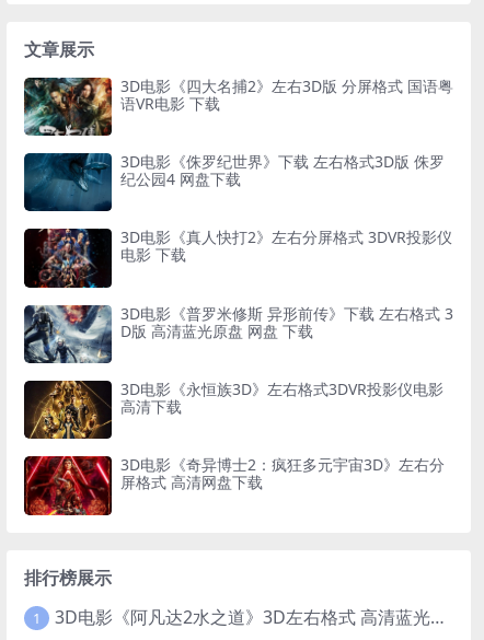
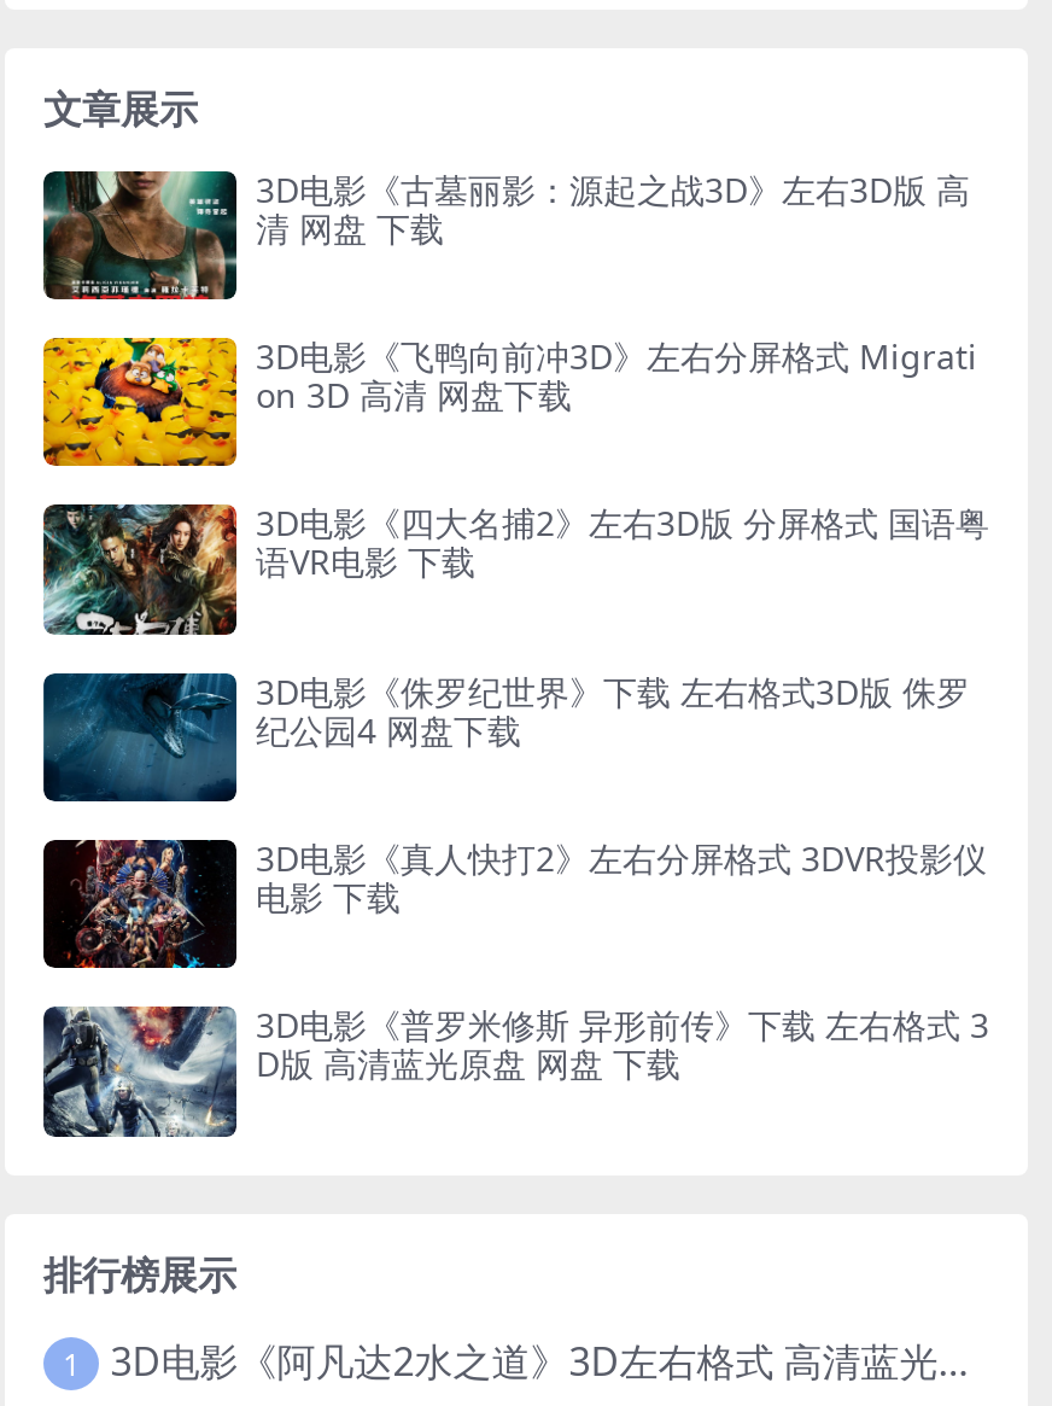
+ [image]
+ 3D电影《古墓丽影：源起之战3D》左右3D版 高
+ 清 网盘 下载
+ 3D电影《飞鸭向前冲3D》左右分屏格式 Migrati
+ on 3D 高清 网盘下载

+ [image]

moved down: [image] | 3D电影《四大名捕2》左右3D版 分屏格式 国语粤 | 语VR电影 下载 | ... | 3D电影《普罗米修斯 异形前传》下载 左右格式 3 | D版 高清蓝光原盘 网盘 下载

- [image]
- 3D电影《永恒族3D》左右格式3DVR投影仪电影
- 高清下载
- 3D电影《奇异博士2：疯狂多元宇宙3D》左右分
- 屏格式 高清网盘下载

- [image]
